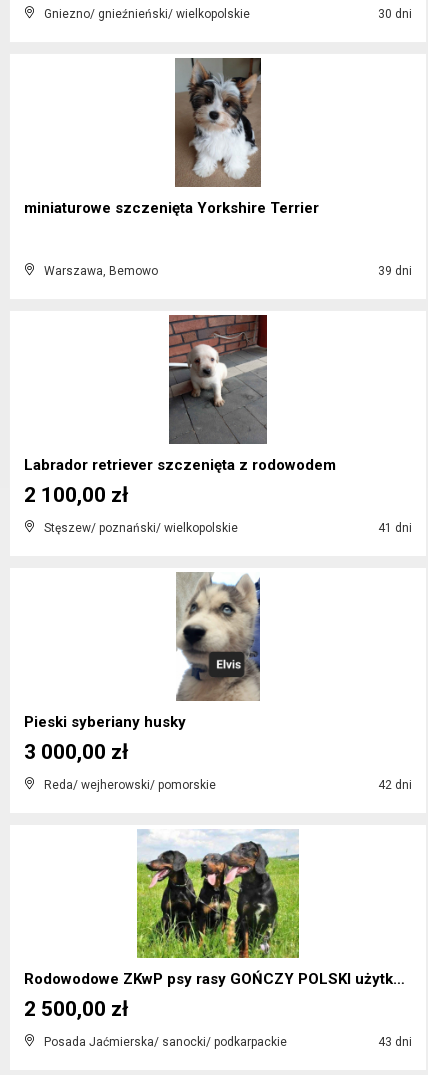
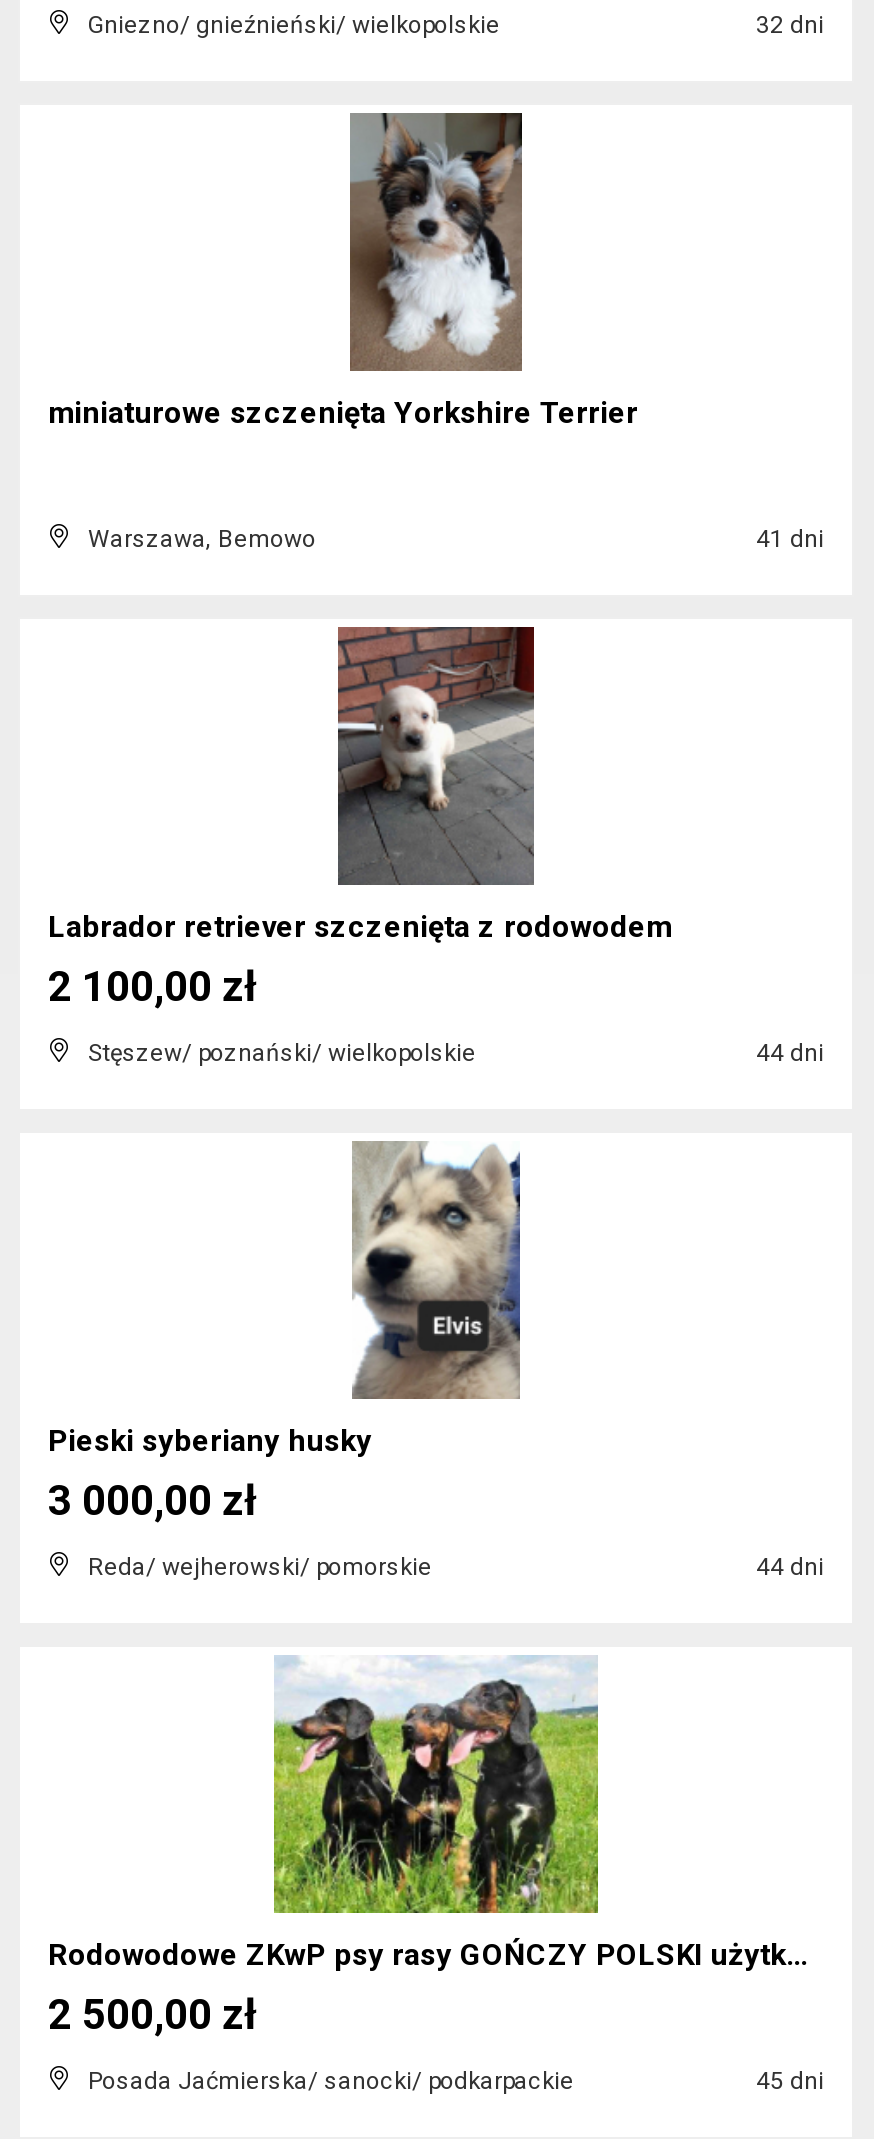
- 30 dni
+ 32 dni

- 39 dni
+ 41 dni

- 41 dni
+ 44 dni

- 42 dni
+ 44 dni

- 43 dni
+ 45 dni
